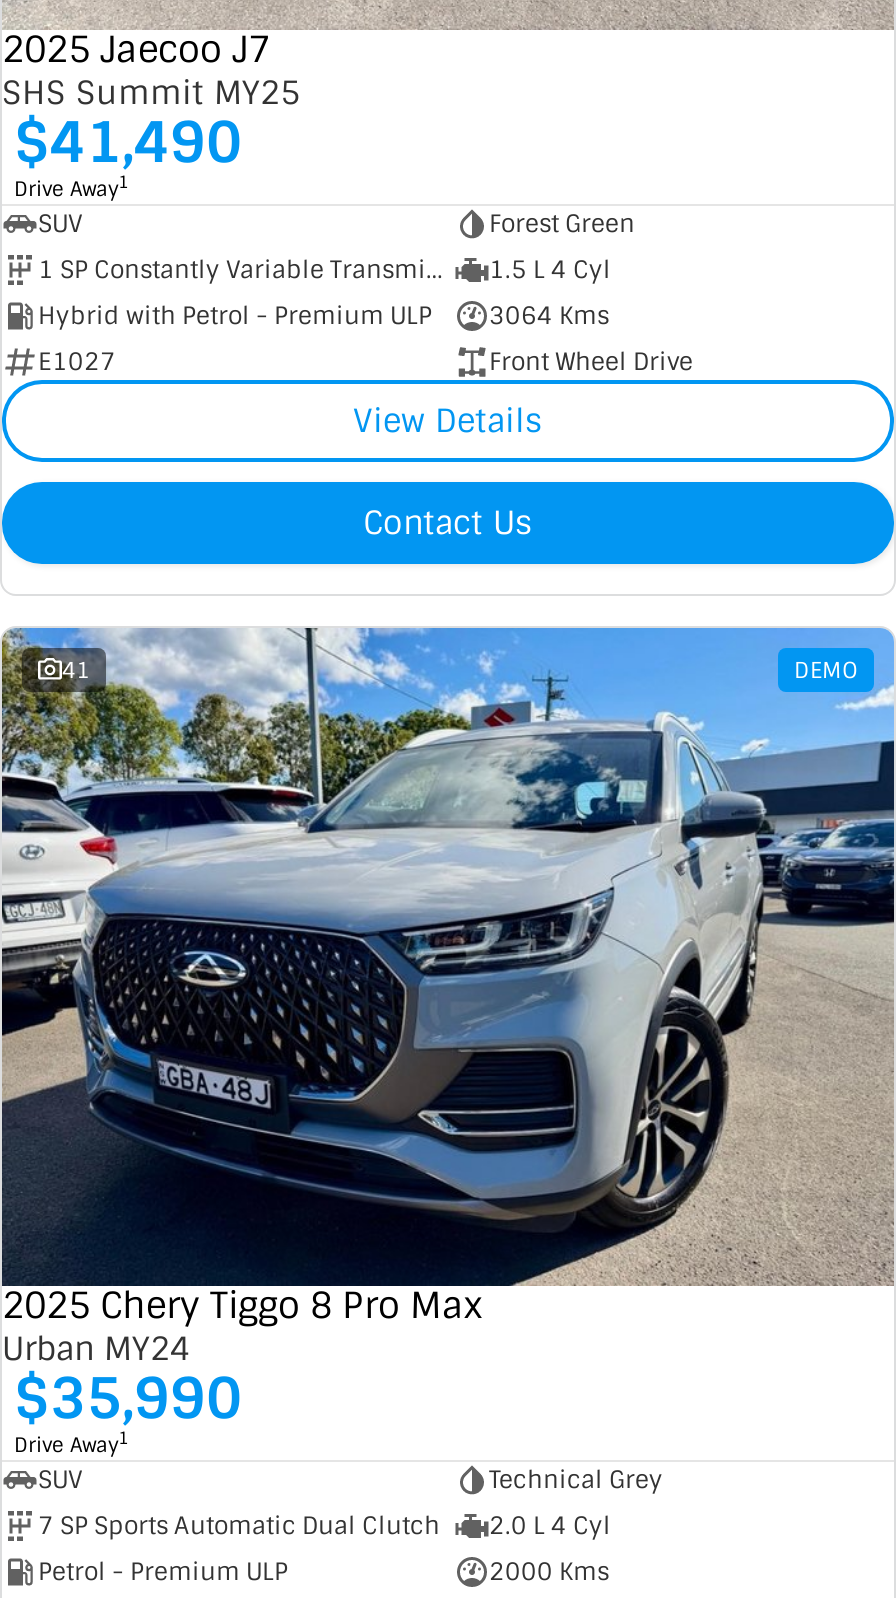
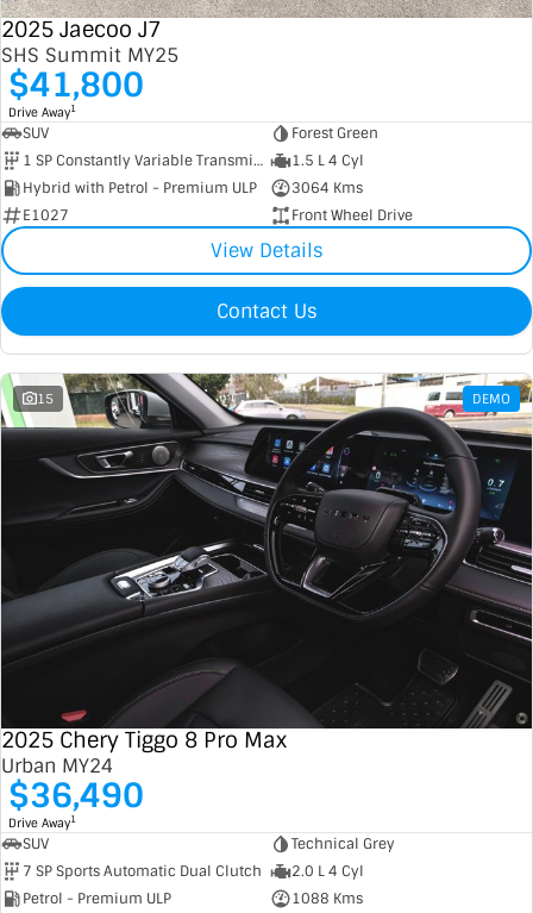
- $41,490
+ $41,800

- [image]
- 41
+ [image]
+ 15

- $35,990
+ $36,490

- 2000 Kms
+ 1088 Kms
